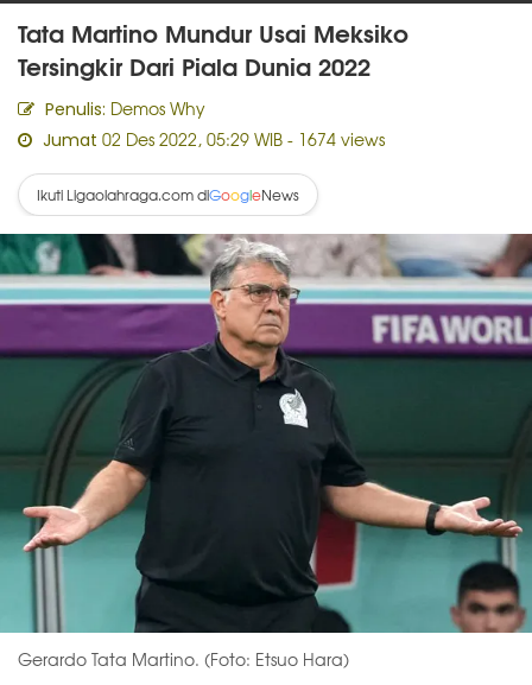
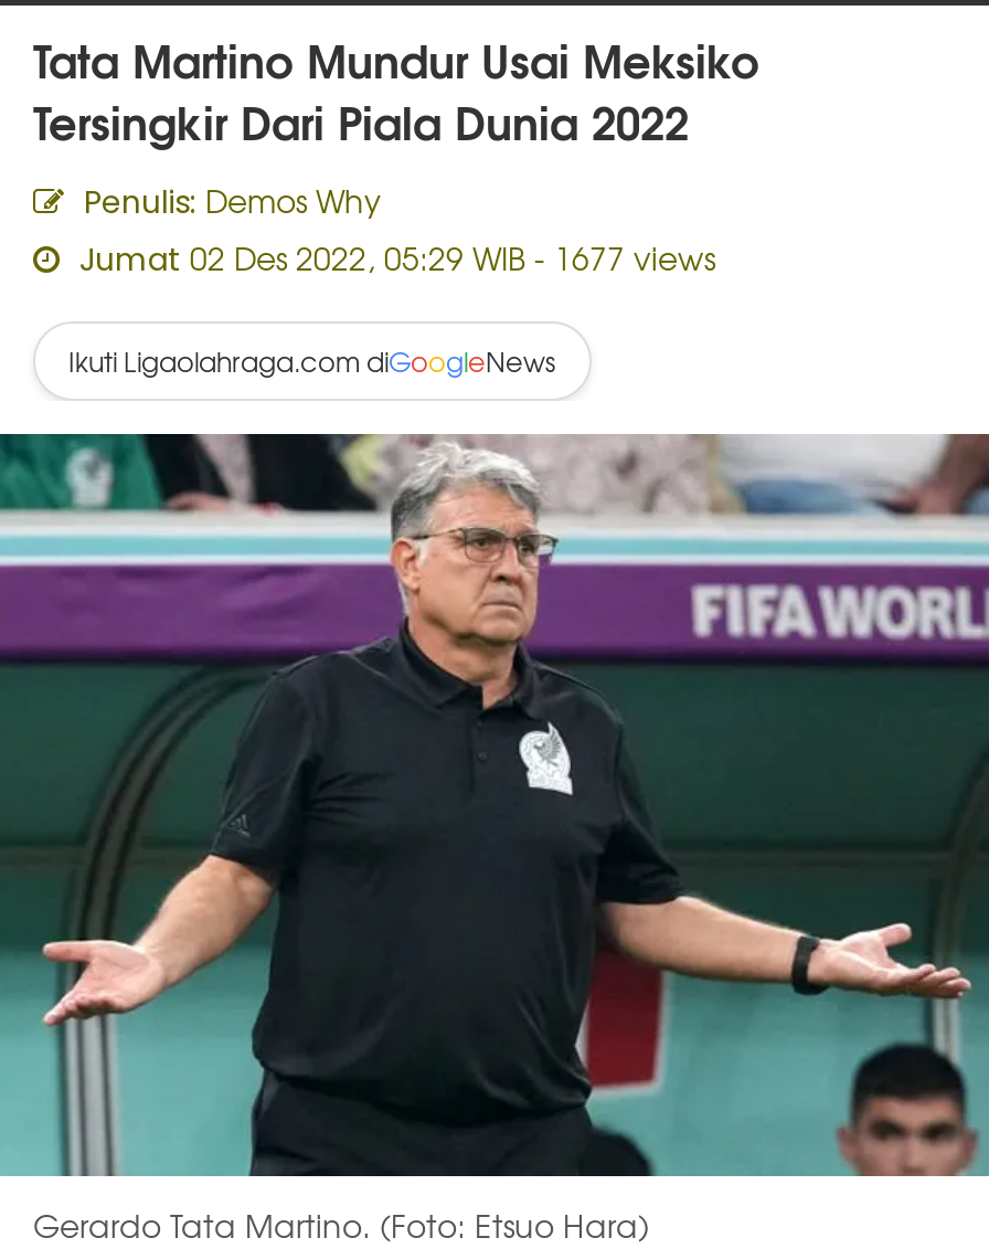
- Jumat 02 Des 2022, 05:29 WIB - 1674 views
+ Jumat 02 Des 2022, 05:29 WIB - 1677 views
